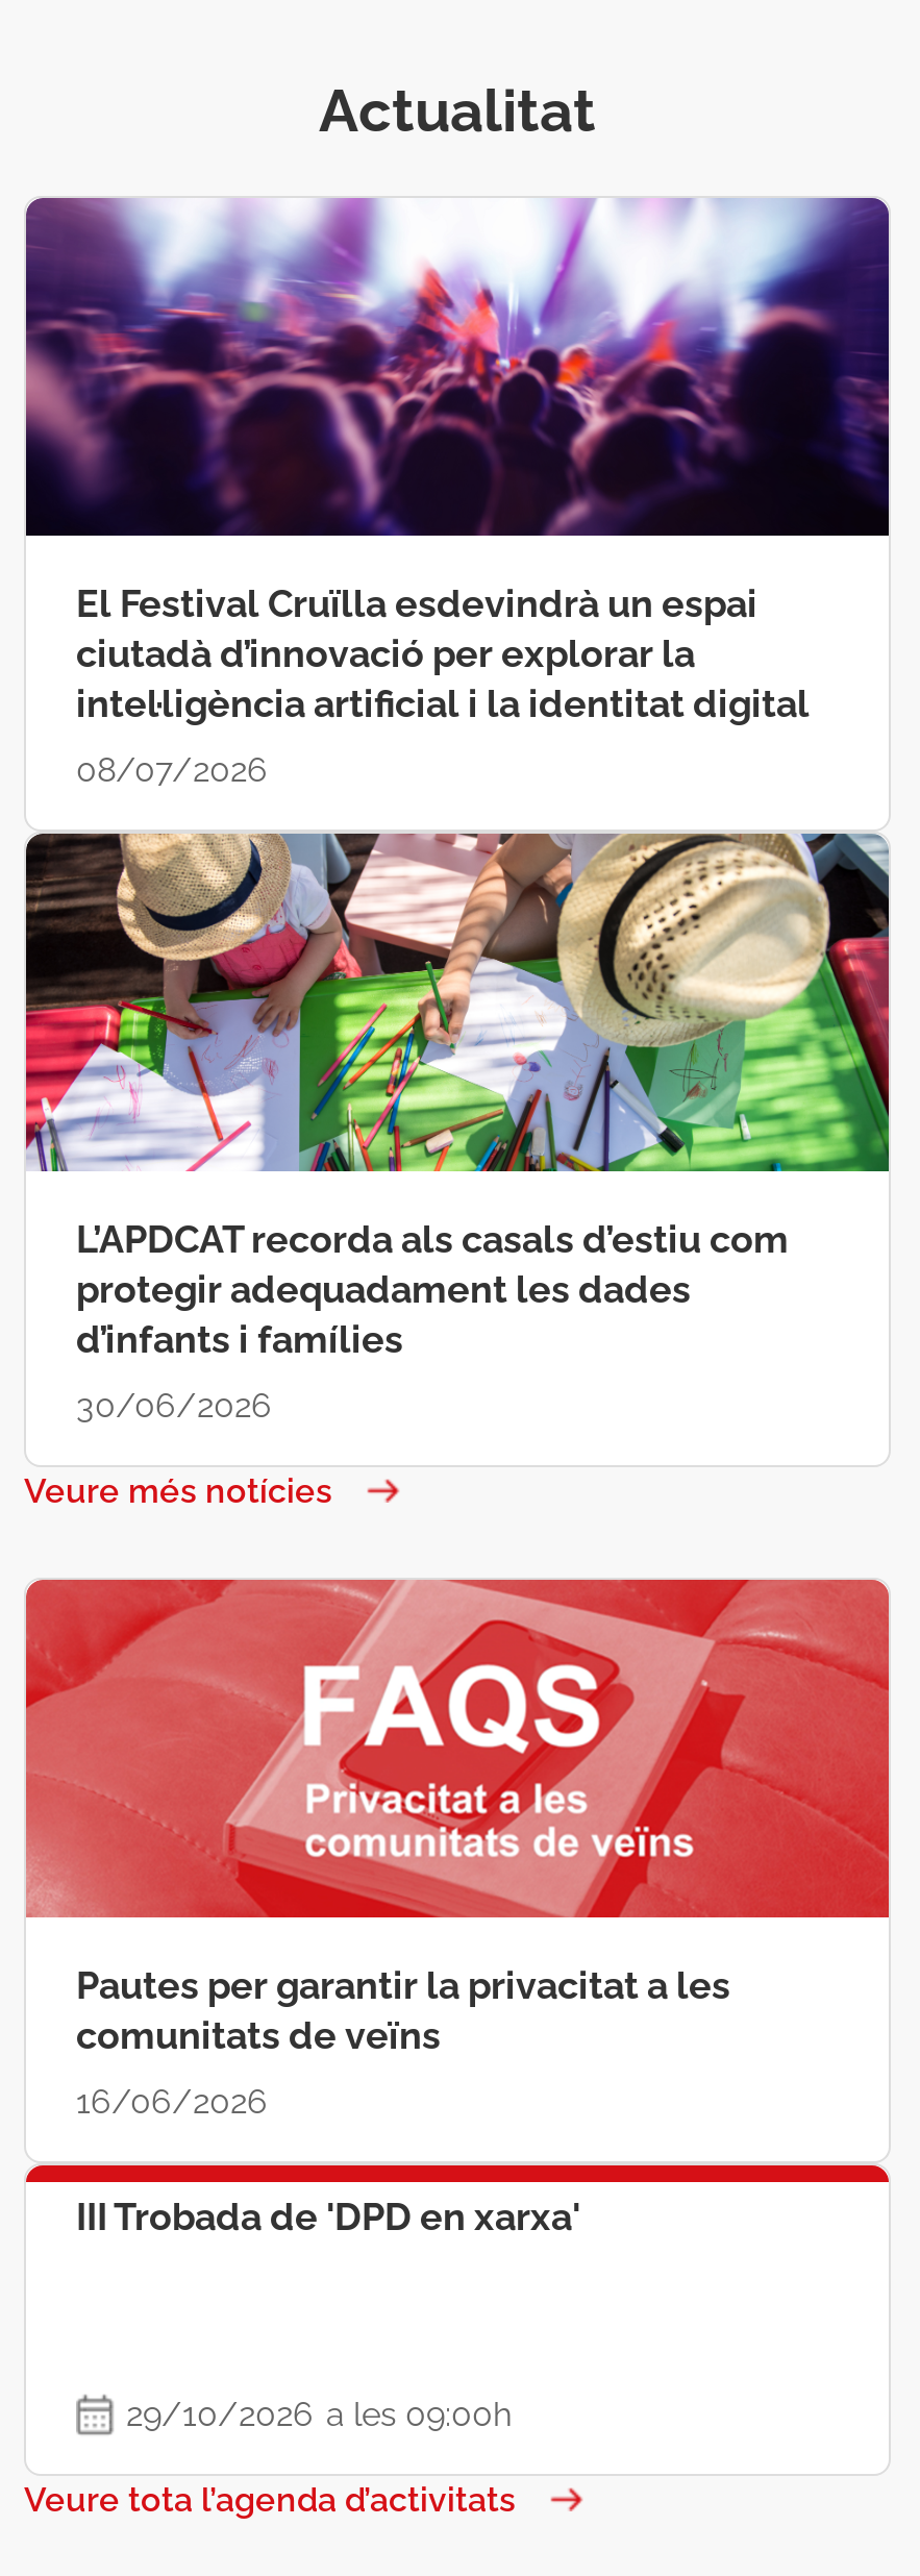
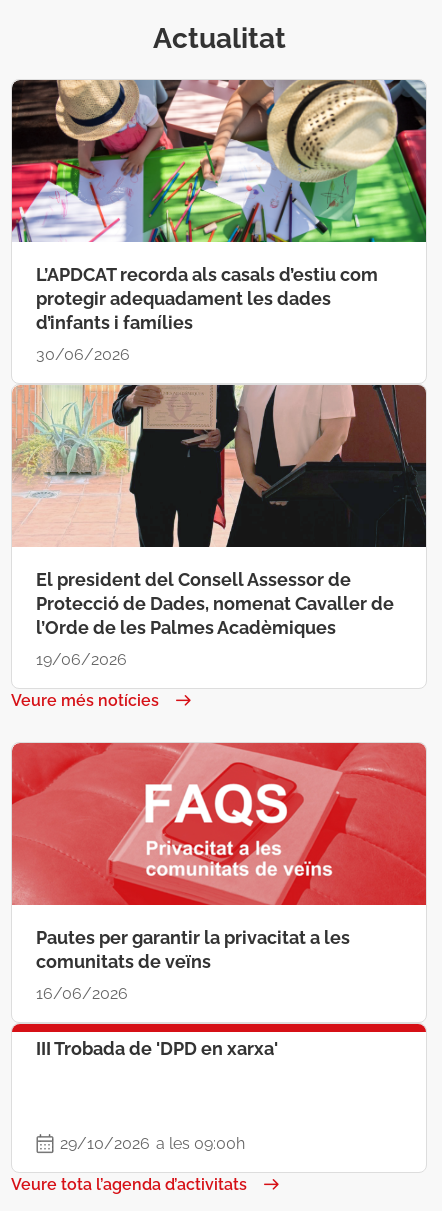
- [image]
- El Festival Cruïlla esdevindrà un espai
- ciutadà d’innovació per explorar la
- intel·ligència artificial i la identitat digital
- 08/07/2026

moved up: [image] | L’APDCAT recorda als casals d’estiu com | protegir adequadament les dades | d’infants i famílies | 30/06/2026

+ [image]
+ El president del Consell Assessor de
+ Protecció de Dades, nomenat Cavaller de
+ l’Orde de les Palmes Acadèmiques
+ 19/06/2026
